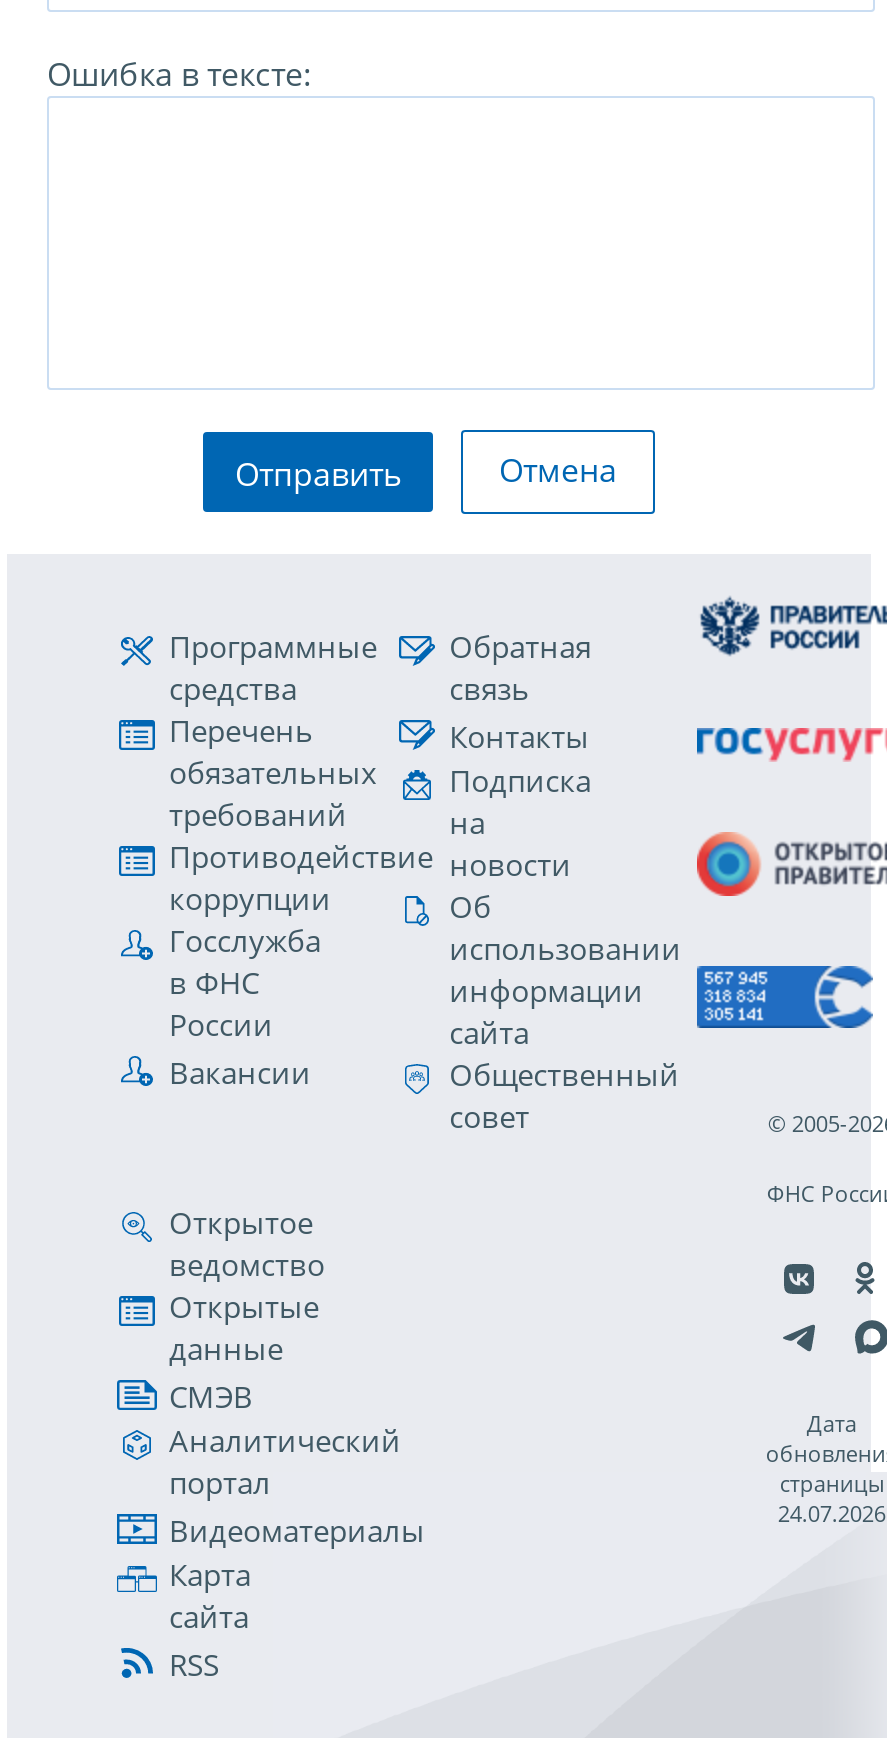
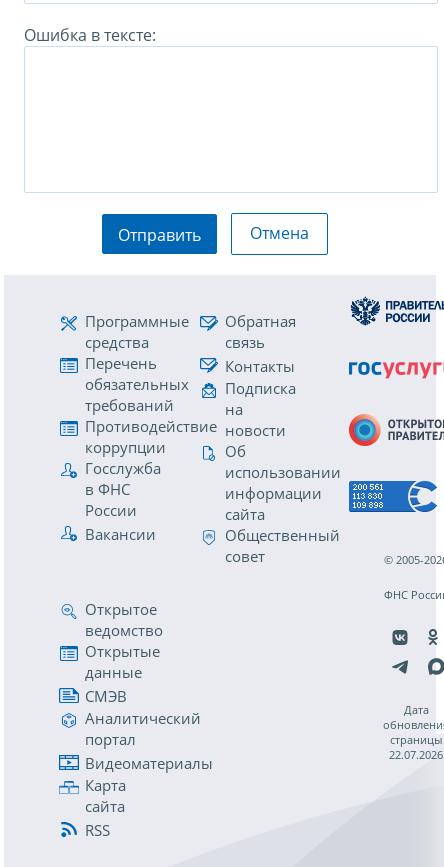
- 24.07.2026
+ 22.07.2026
